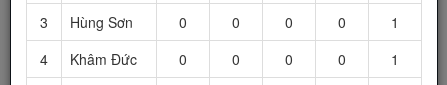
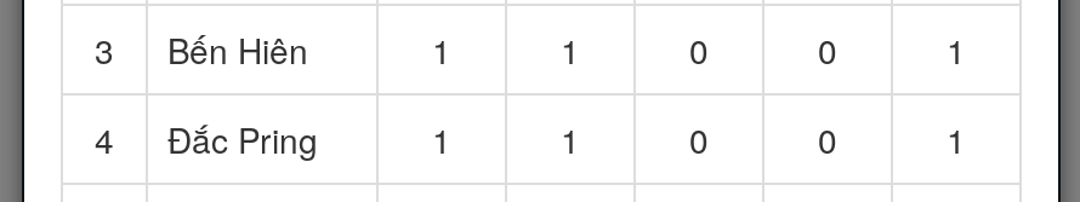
- Hùng Sơn
- 0
- 0
+ Bến Hiên
+ 1
+ 1

- Khâm Đức
- 0
- 0
+ Đắc Pring
+ 1
+ 1
